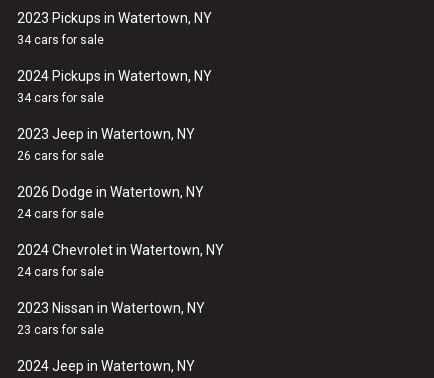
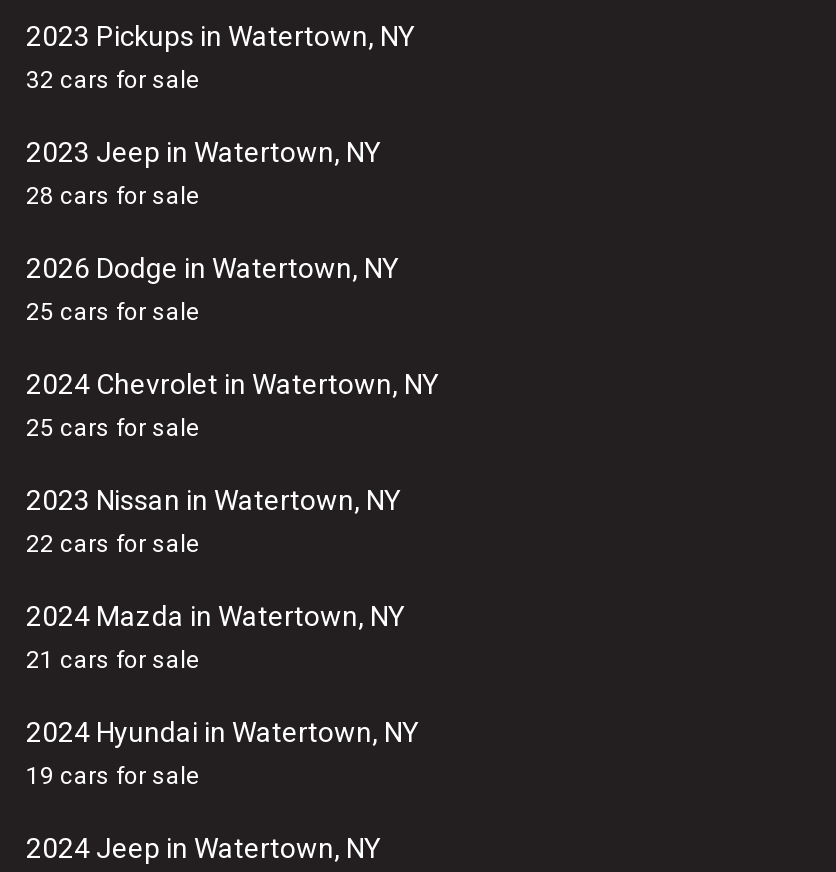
- 34 cars for sale
- 2024 Pickups in Watertown, NY
- 34 cars for sale
+ 32 cars for sale

moved up: 2023 Jeep in Watertown, NY

- 26 cars for sale
+ 28 cars for sale

moved up: 2026 Dodge in Watertown, NY

- 24 cars for sale
+ 25 cars for sale

moved up: 2024 Chevrolet in Watertown, NY

- 24 cars for sale
+ 25 cars for sale

moved up: 2023 Nissan in Watertown, NY

- 23 cars for sale
+ 22 cars for sale
+ 2024 Mazda in Watertown, NY
+ 21 cars for sale
+ 2024 Hyundai in Watertown, NY
+ 19 cars for sale
